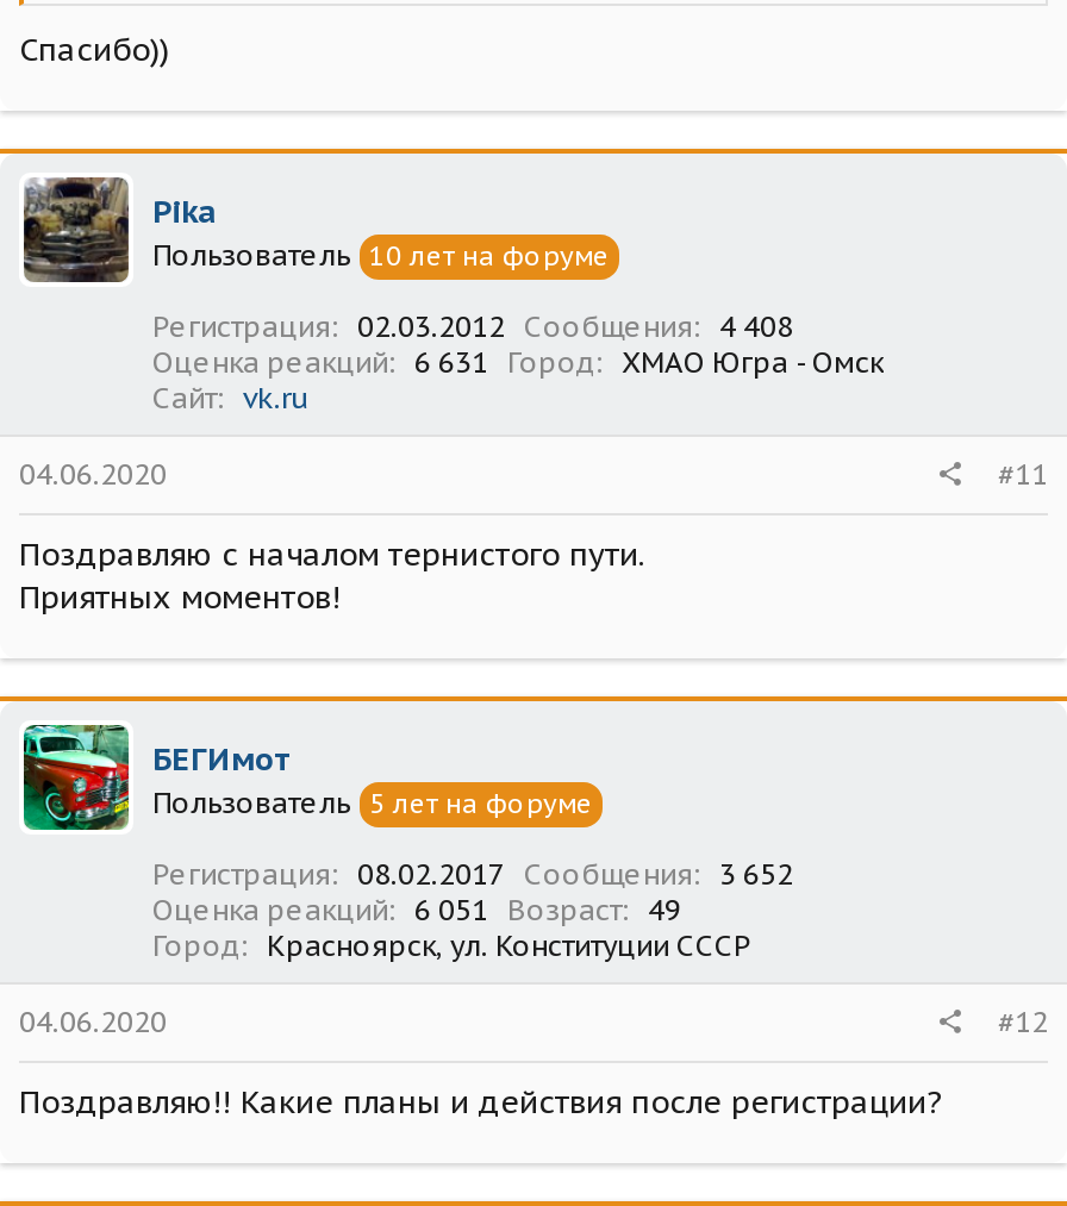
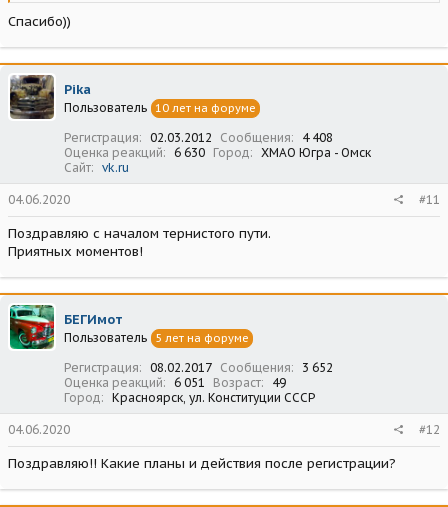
- Оценка реакций 6 631 Город ХМАО Югра - Омск
+ Оценка реакций 6 630 Город ХМАО Югра - Омск
